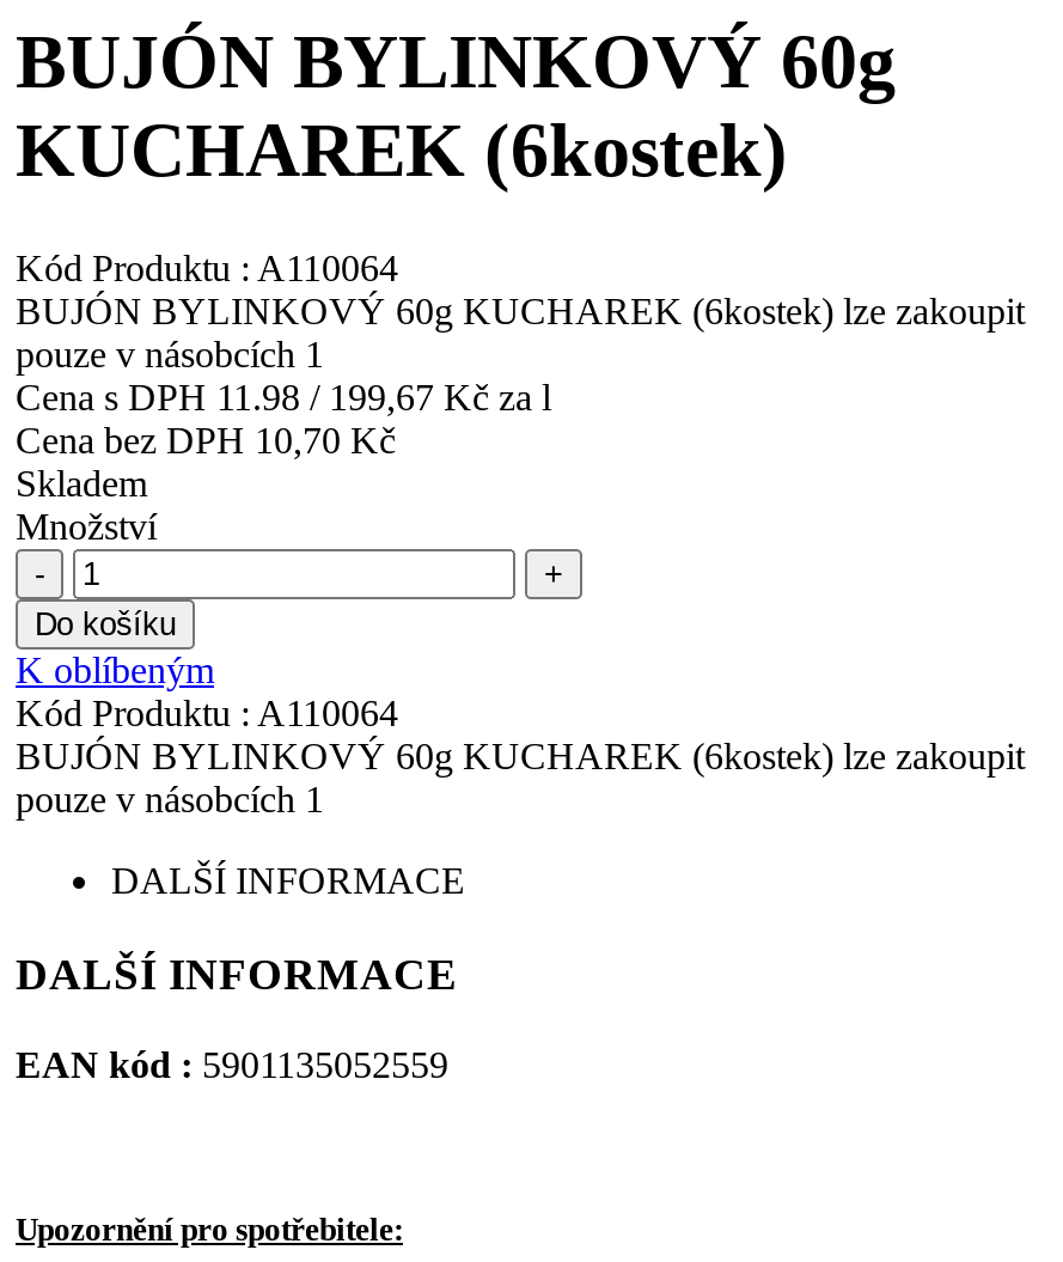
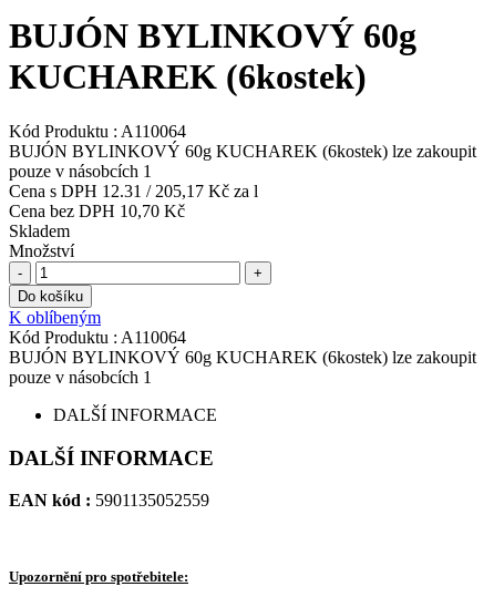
- Cena s DPH 11.98 / 199,67 Kč za l
+ Cena s DPH 12.31 / 205,17 Kč za l
